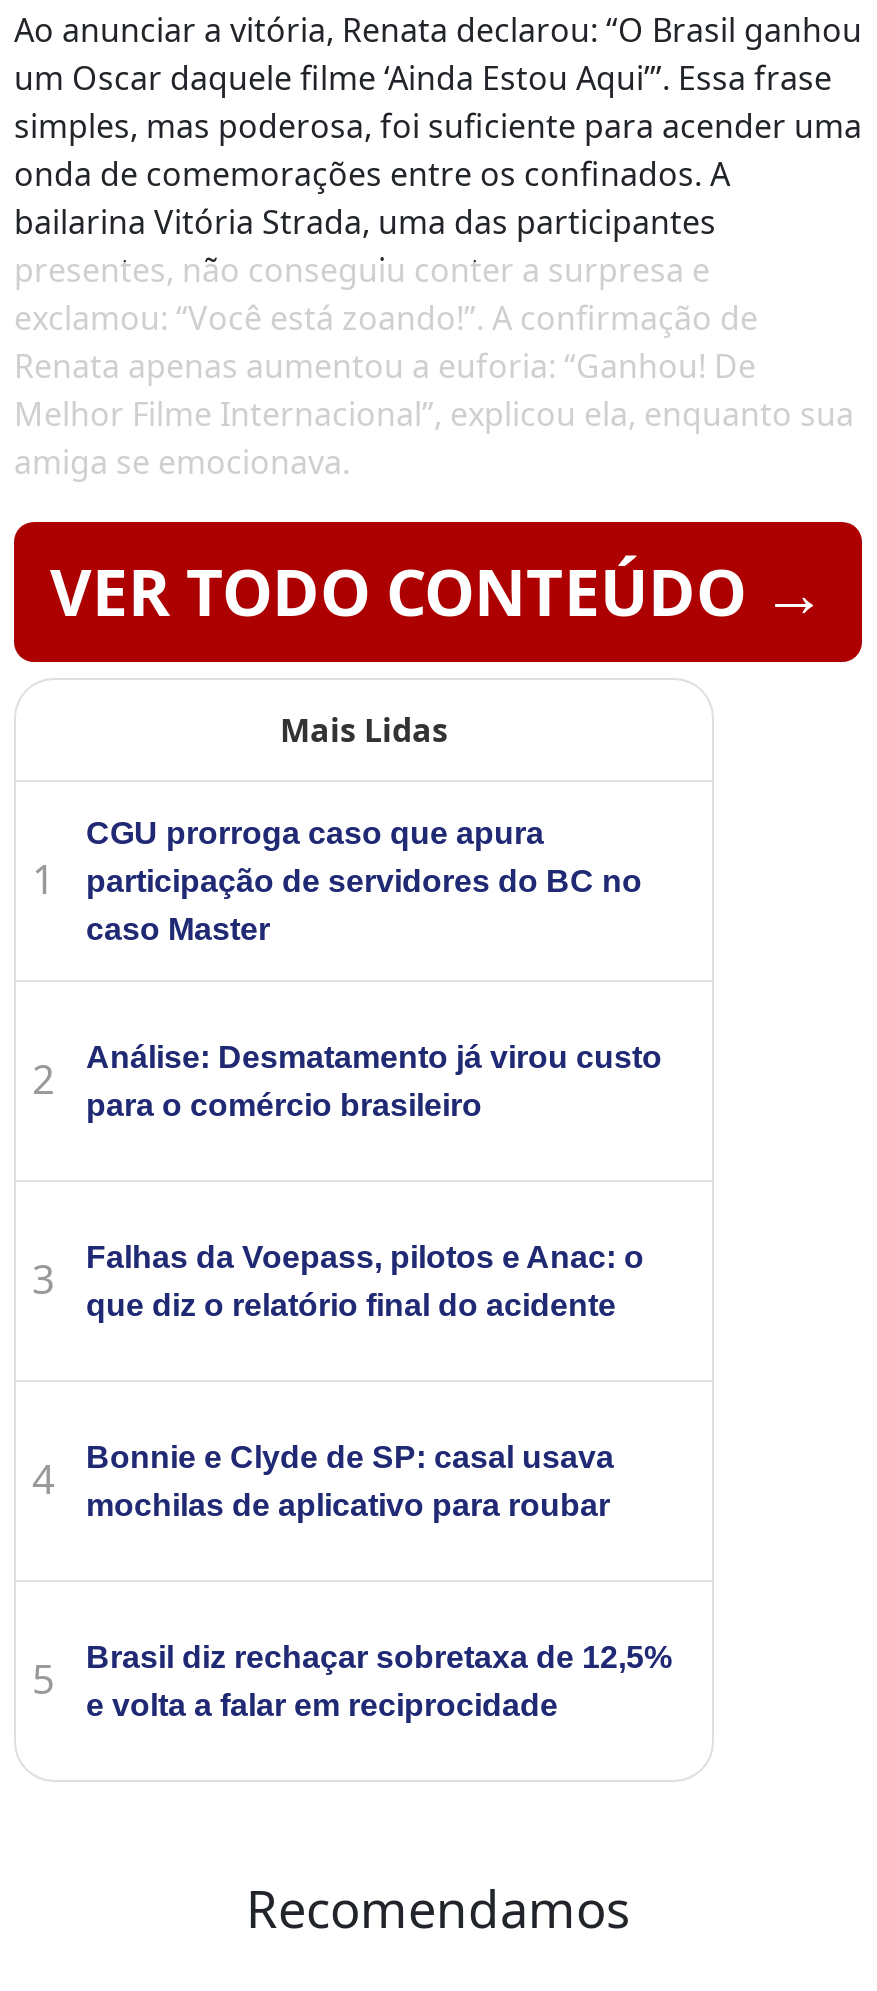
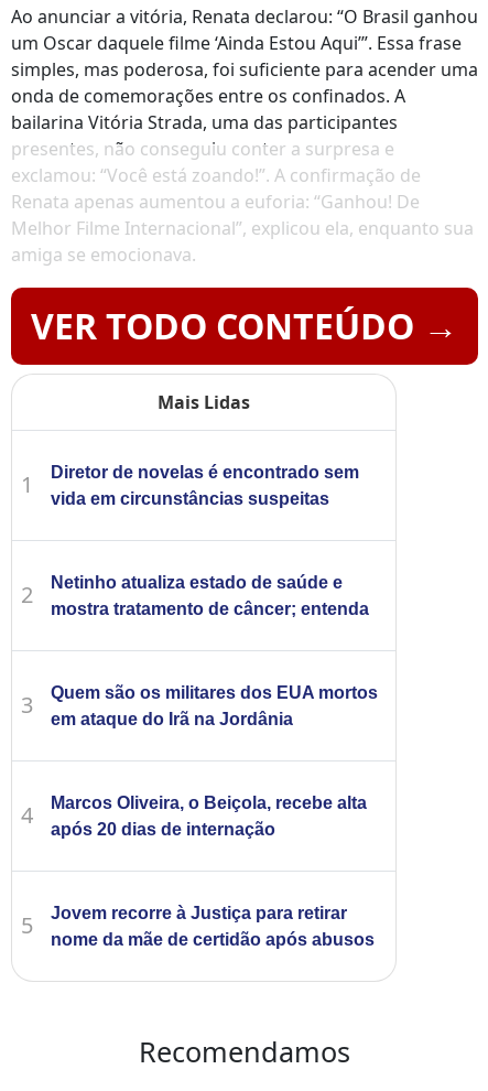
- CGU prorroga caso que apura
- participação de servidores do BC no
- caso Master
+ Diretor de novelas é encontrado sem
+ vida em circunstâncias suspeitas

- Análise: Desmatamento já virou custo
- para o comércio brasileiro
+ Netinho atualiza estado de saúde e
+ mostra tratamento de câncer; entenda

- Falhas da Voepass, pilotos e Anac: o
- que diz o relatório final do acidente
+ Quem são os militares dos EUA mortos
+ em ataque do Irã na Jordânia

- Bonnie e Clyde de SP: casal usava
- mochilas de aplicativo para roubar
+ Marcos Oliveira, o Beiçola, recebe alta
+ após 20 dias de internação

- Brasil diz rechaçar sobretaxa de 12,5%
- e volta a falar em reciprocidade
+ Jovem recorre à Justiça para retirar
+ nome da mãe de certidão após abusos
